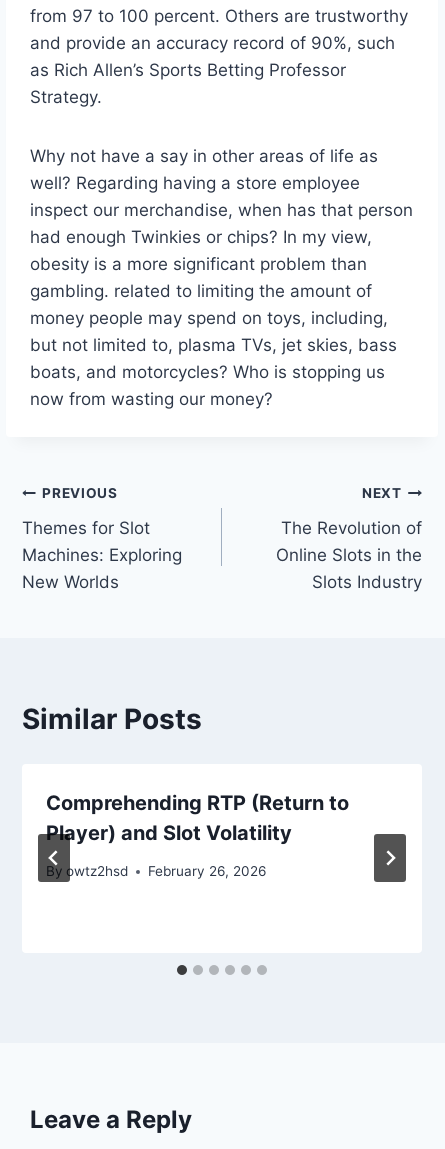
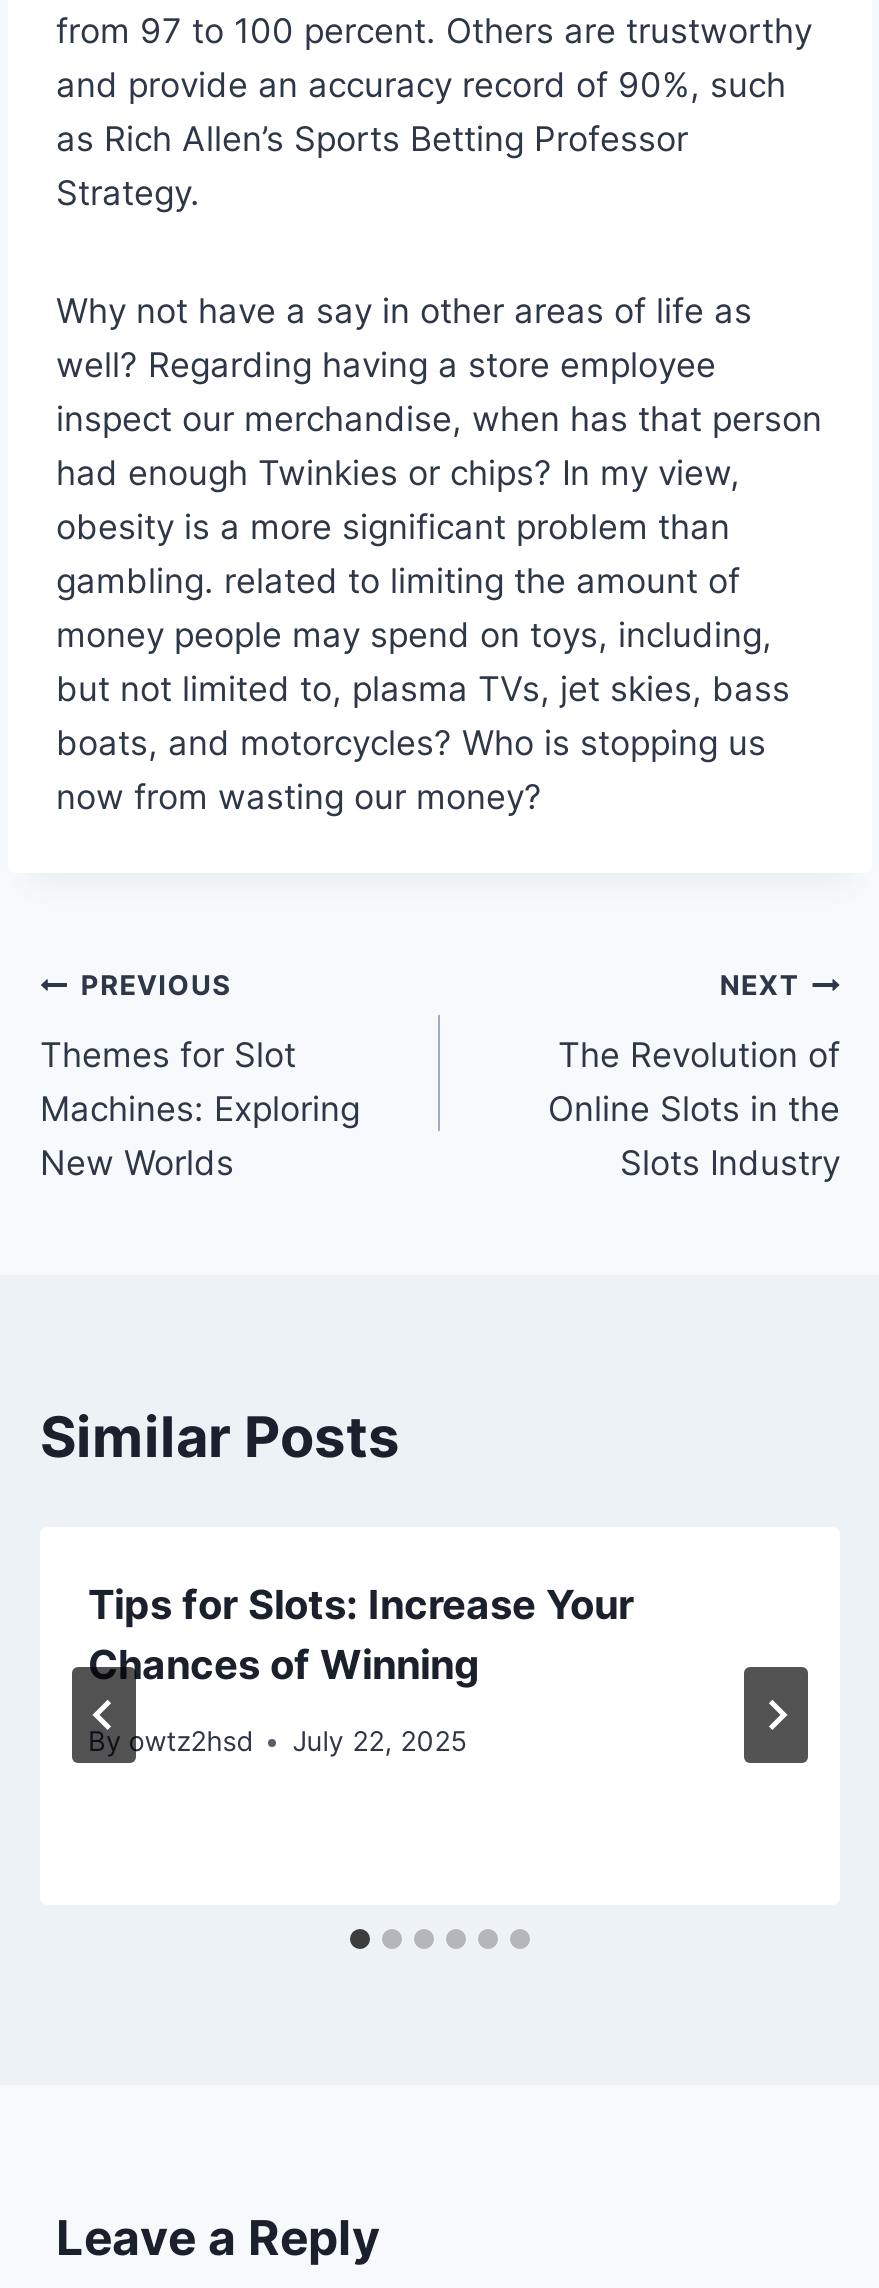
- Comprehending RTP (Return to
- Player) and Slot Volatility
+ Tips for Slots: Increase Your
+ Chances of Winning

- February 26, 2026
+ July 22, 2025
